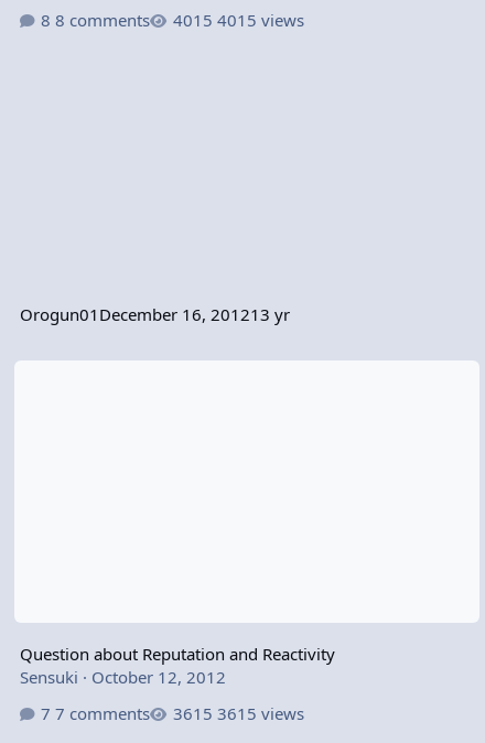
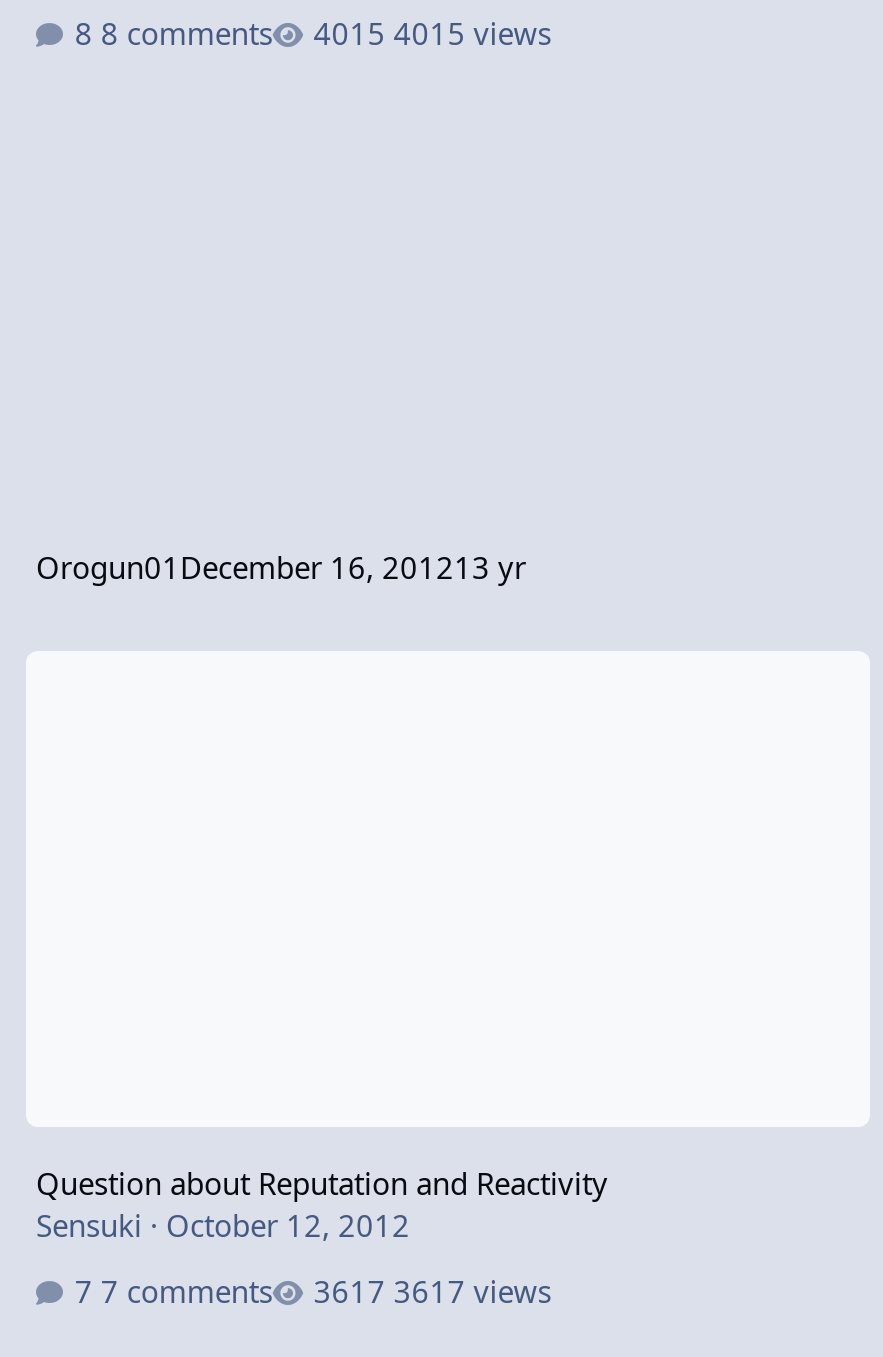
- 3615 views
+ 3617 views
